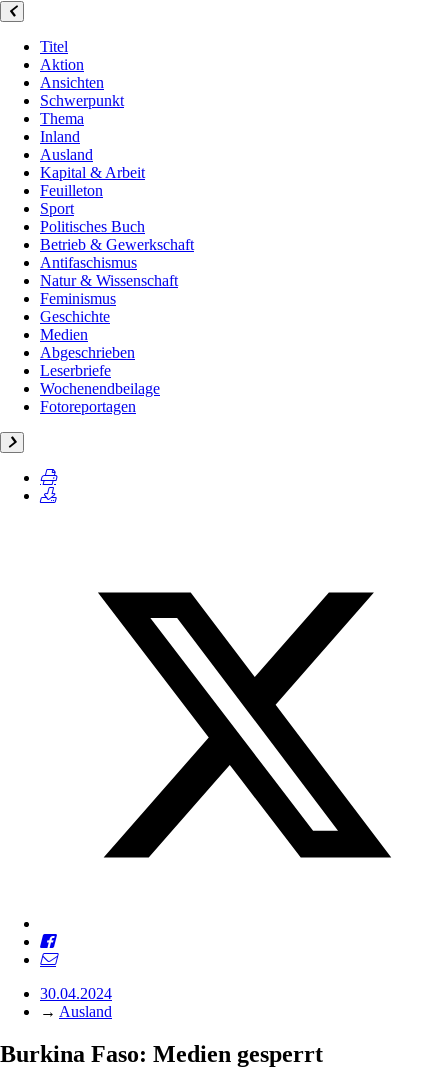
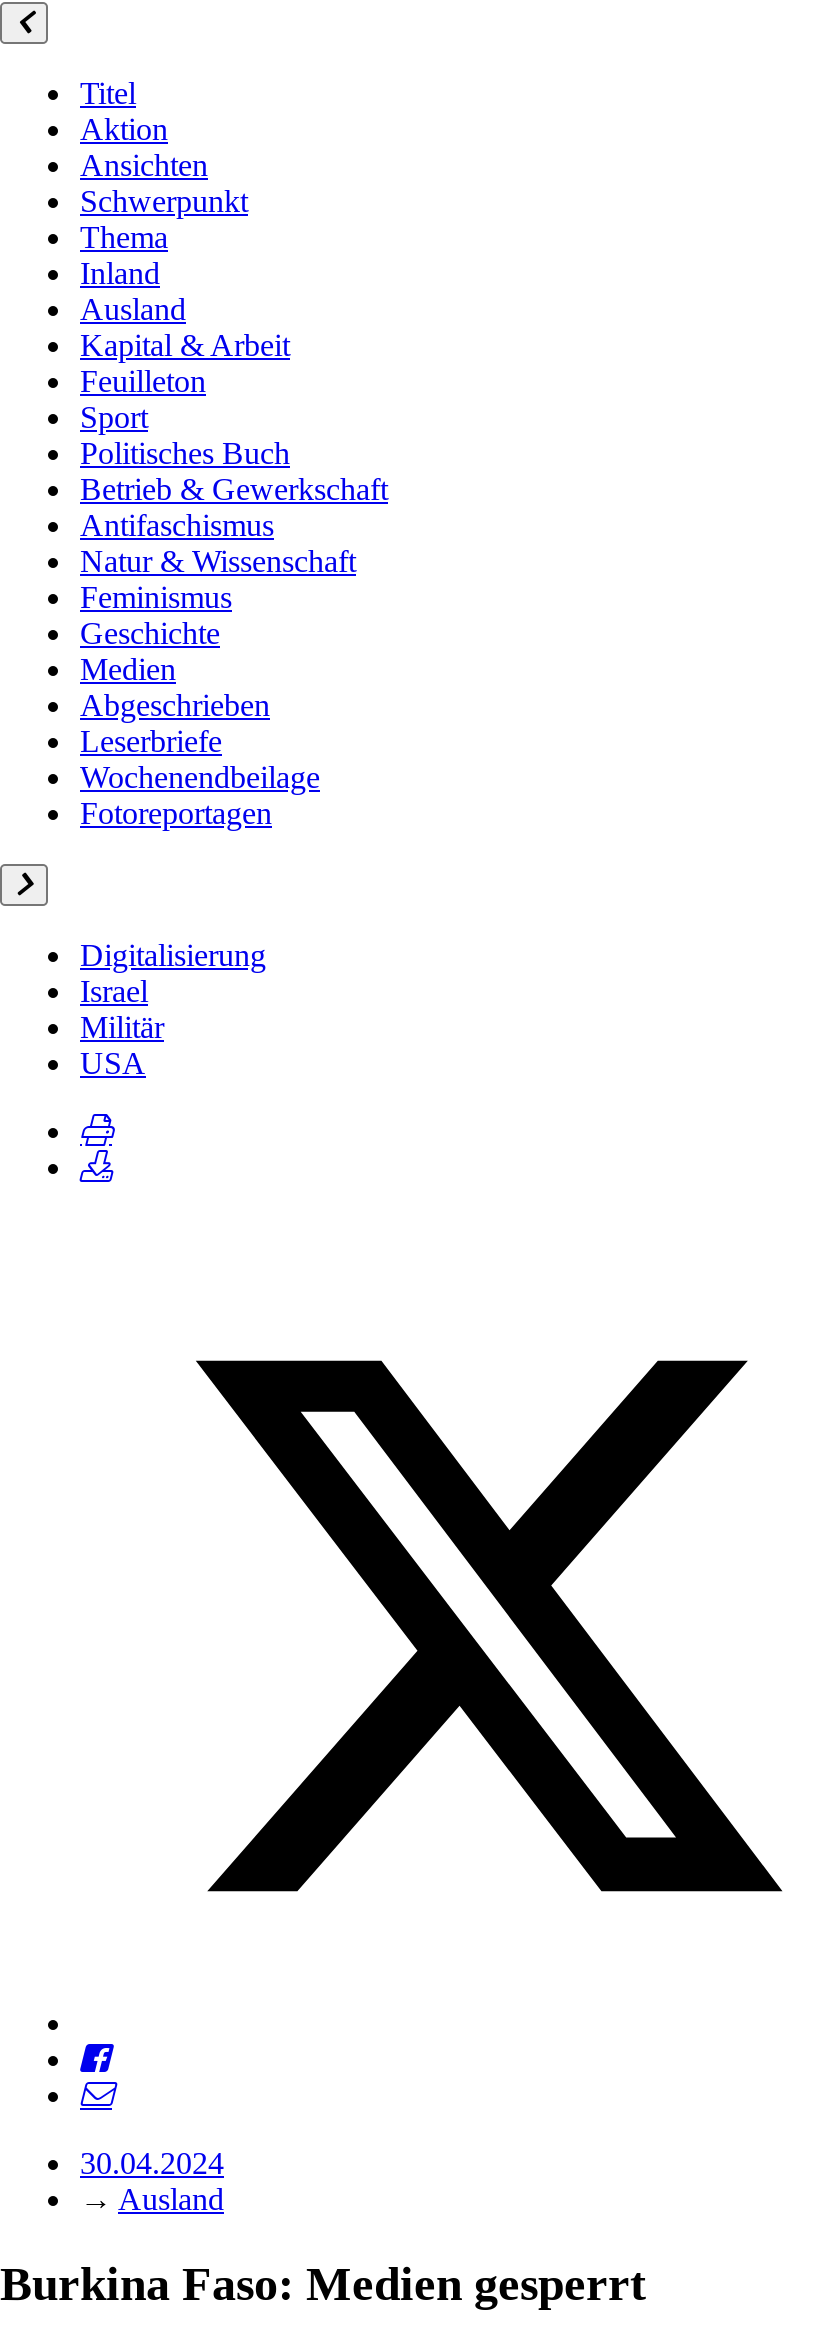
+ Digitalisierung
+ Israel
+ Militär
+ USA
